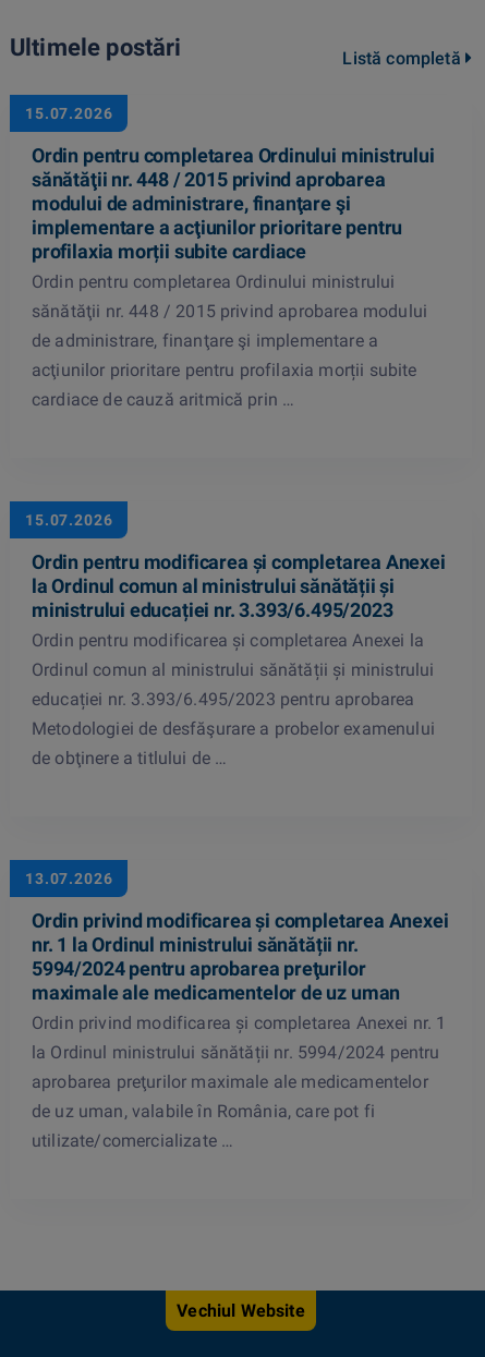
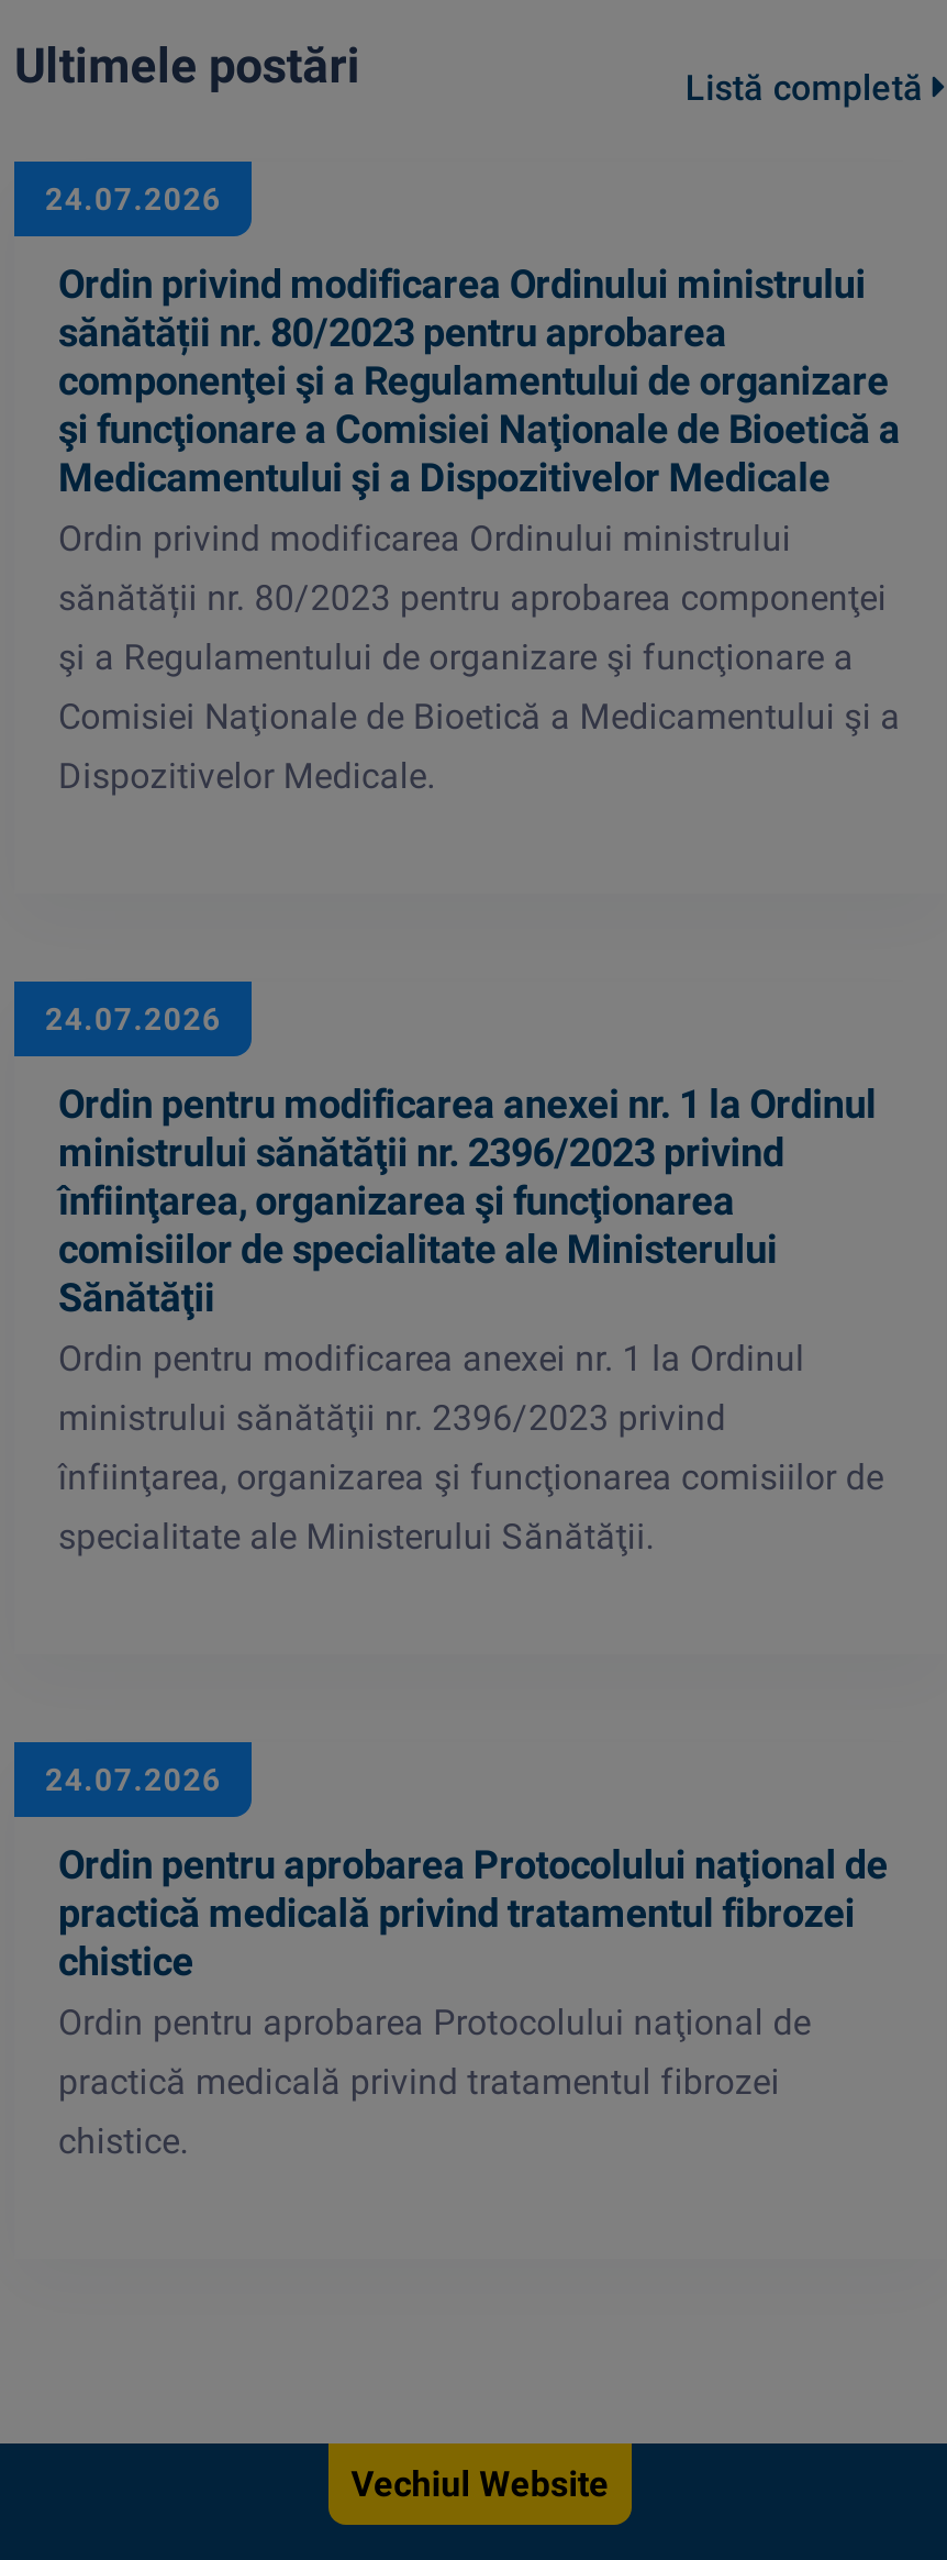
- 15.07.2026
+ 24.07.2026

- Ordin pentru completarea Ordinului ministrului
- sănătăţii nr. 448 / 2015 privind aprobarea
- modului de administrare, finanţare şi
- implementare a acţiunilor prioritare pentru
- profilaxia morții subite cardiace
- Ordin pentru completarea Ordinului ministrului
- sănătăţii nr. 448 / 2015 privind aprobarea modului
- de administrare, finanţare şi implementare a
- acţiunilor prioritare pentru profilaxia morții subite
- cardiace de cauză aritmică prin …
+ Ordin privind modificarea Ordinului ministrului
+ sănătății nr. 80/2023 pentru aprobarea
+ componenţei şi a Regulamentului de organizare
+ şi funcţionare a Comisiei Naţionale de Bioetică a
+ Medicamentului şi a Dispozitivelor Medicale
+ Ordin privind modificarea Ordinului ministrului
+ sănătății nr. 80/2023 pentru aprobarea componenţei
+ şi a Regulamentului de organizare şi funcţionare a
+ Comisiei Naţionale de Bioetică a Medicamentului şi a
+ Dispozitivelor Medicale.

- 15.07.2026
+ 24.07.2026

- Ordin pentru modificarea și completarea Anexei
- la Ordinul comun al ministrului sănătății și
- ministrului educației nr. 3.393/6.495/2023
- Ordin pentru modificarea și completarea Anexei la
- Ordinul comun al ministrului sănătății și ministrului
- educației nr. 3.393/6.495/2023 pentru aprobarea
- Metodologiei de desfăşurare a probelor examenului
- de obţinere a titlului de …
+ Ordin pentru modificarea anexei nr. 1 la Ordinul
+ ministrului sănătăţii nr. 2396/2023 privind
+ înfiinţarea, organizarea şi funcţionarea
+ comisiilor de specialitate ale Ministerului
+ Sănătăţii
+ Ordin pentru modificarea anexei nr. 1 la Ordinul
+ ministrului sănătăţii nr. 2396/2023 privind
+ înfiinţarea, organizarea şi funcţionarea comisiilor de
+ specialitate ale Ministerului Sănătăţii.

- 13.07.2026
+ 24.07.2026

- Ordin privind modificarea și completarea Anexei
- nr. 1 la Ordinul ministrului sănătății nr.
- 5994/2024 pentru aprobarea preţurilor
- maximale ale medicamentelor de uz uman
- Ordin privind modificarea și completarea Anexei nr. 1
- la Ordinul ministrului sănătății nr. 5994/2024 pentru
- aprobarea preţurilor maximale ale medicamentelor
- de uz uman, valabile în România, care pot fi
- utilizate/comercializate …
+ Ordin pentru aprobarea Protocolului naţional de
+ practică medicală privind tratamentul fibrozei
+ chistice
+ Ordin pentru aprobarea Protocolului naţional de
+ practică medicală privind tratamentul fibrozei
+ chistice.
